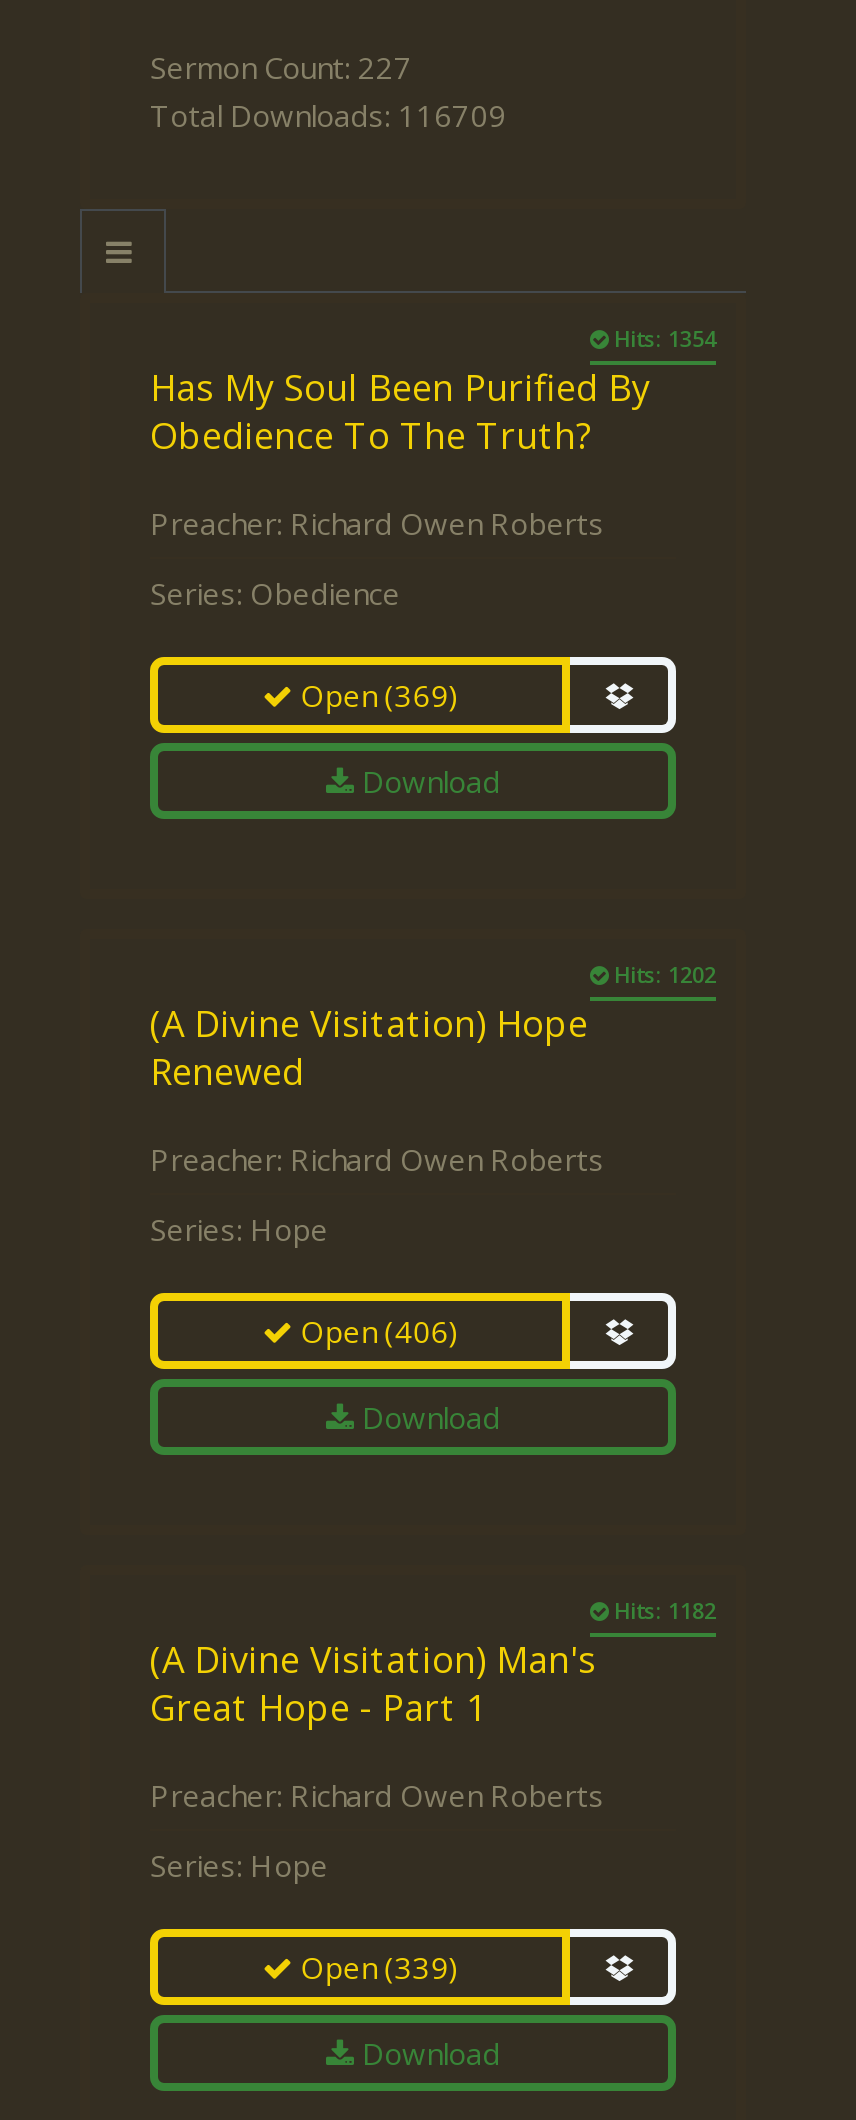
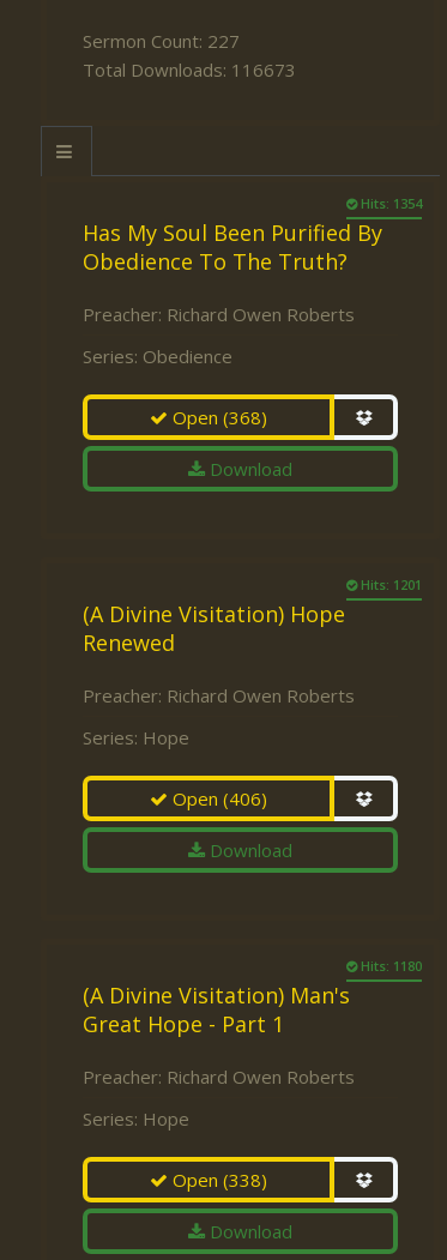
- Total Downloads: 116709
+ Total Downloads: 116673

- Open (369)
+ Open (368)

- Hits: 1202
+ Hits: 1201

- Hits: 1182
+ Hits: 1180

- Open (339)
+ Open (338)
